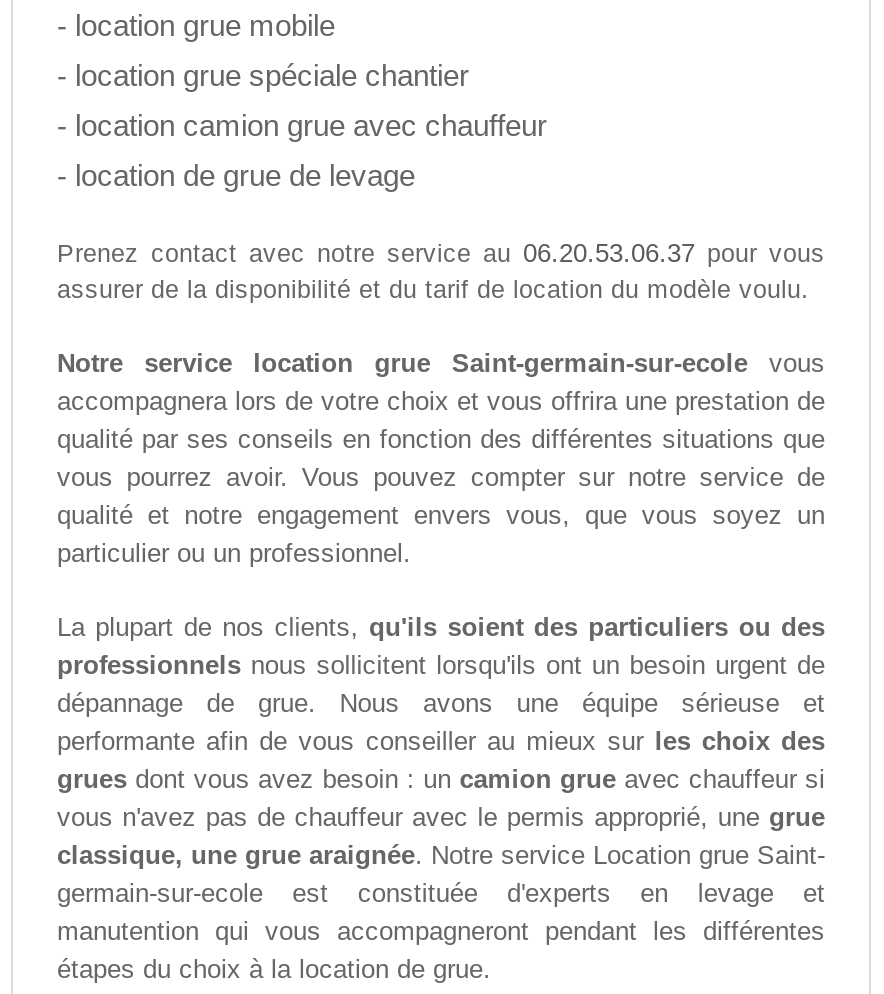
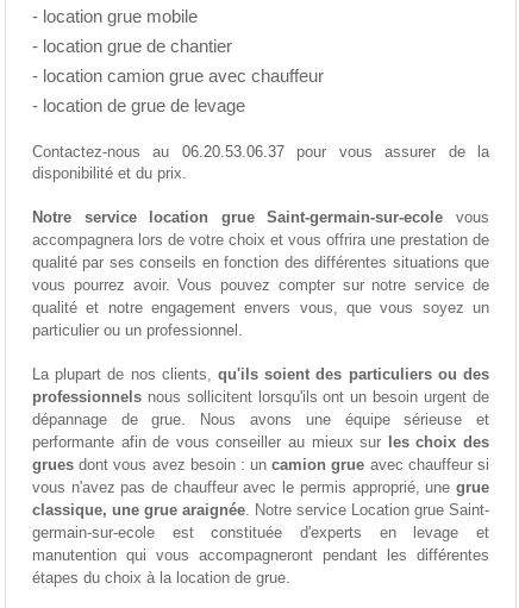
- - location grue spéciale chantier
+ - location grue de chantier

- Prenez contact avec notre service au 06.20.53.06.37 pour vous
- assurer de la disponibilité et du tarif de location du modèle voulu.
+ Contactez-nous au 06.20.53.06.37 pour vous assurer de la
+ disponibilité et du prix.
